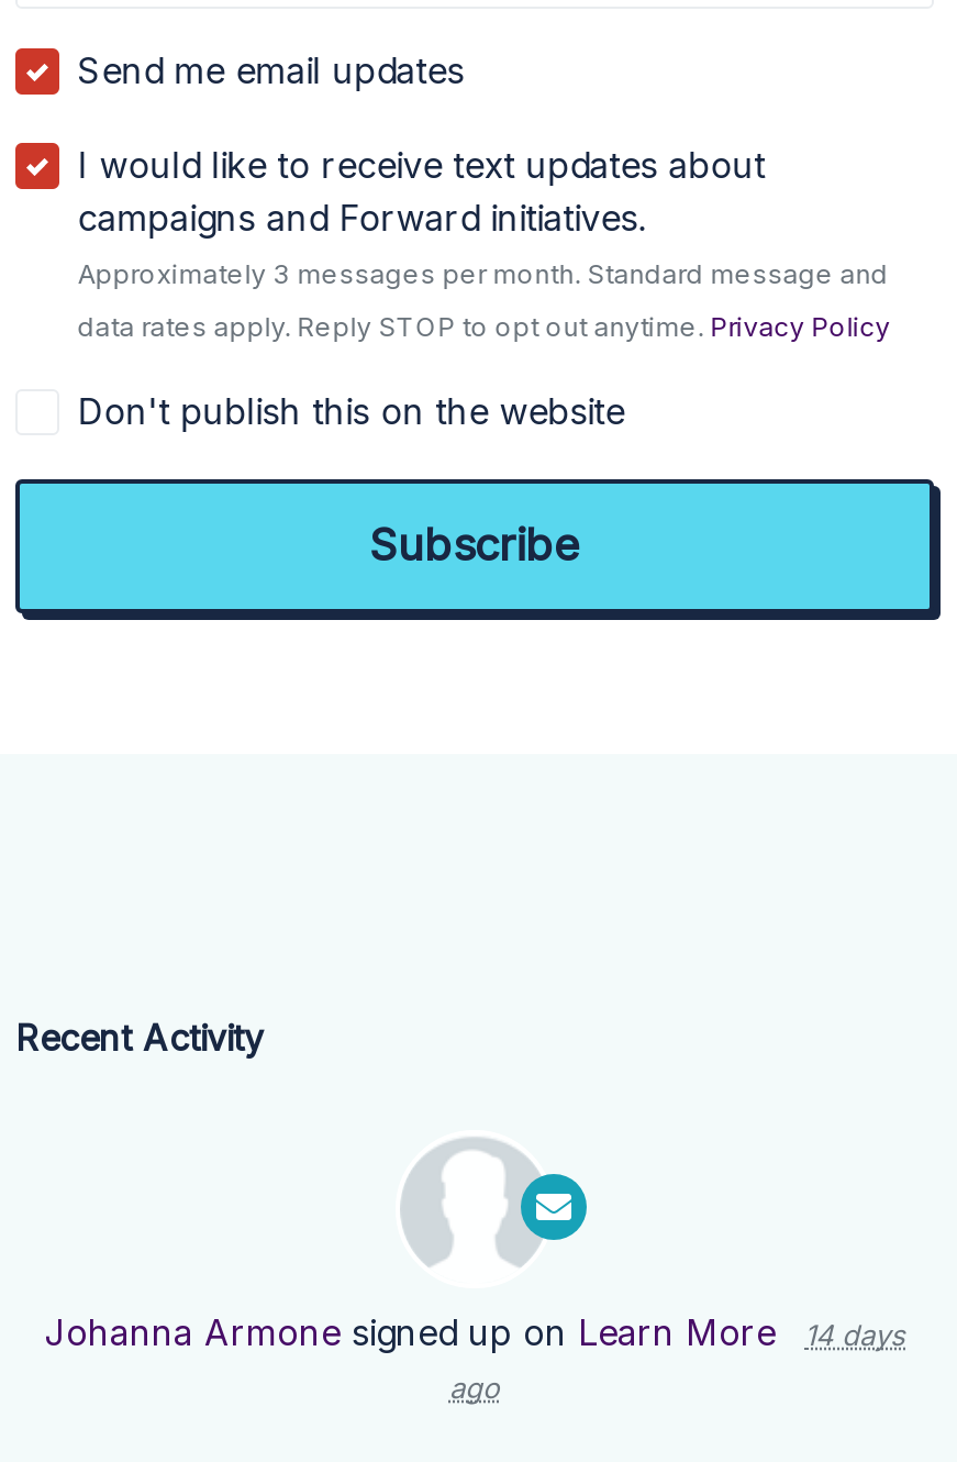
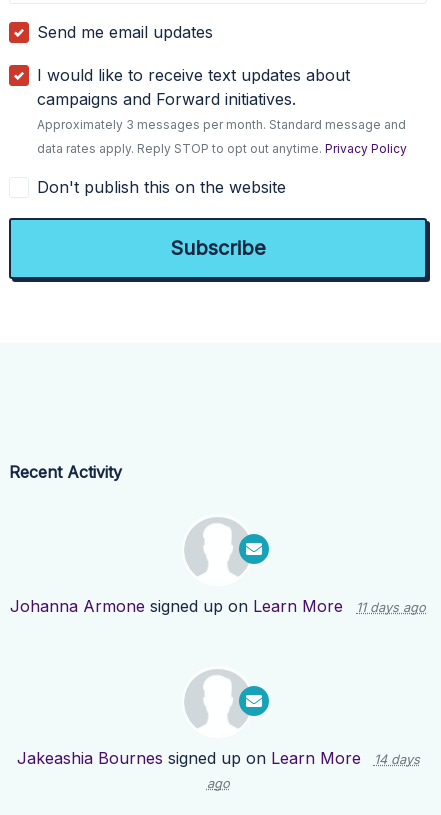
+ Jakeashia Bournes signed up on Learn More

+ 11 days ago
